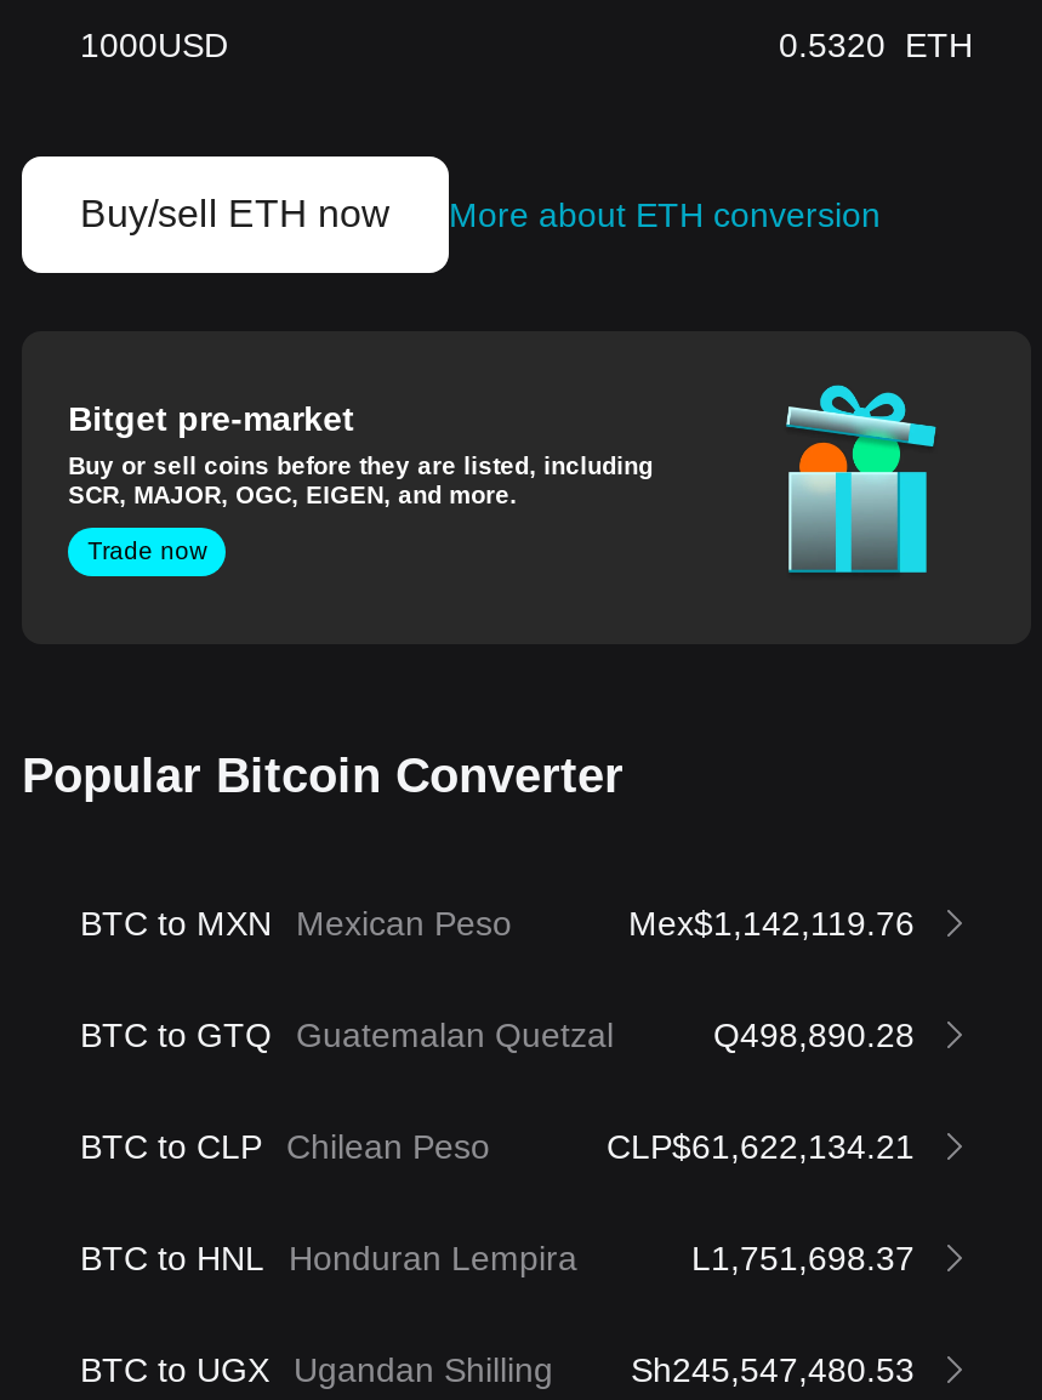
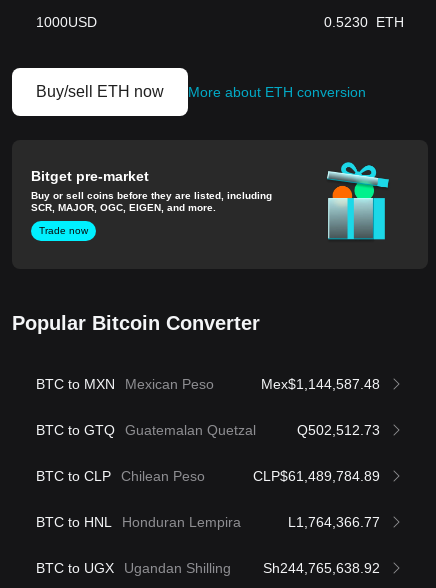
- 0.5320 ETH
+ 0.5230 ETH

- Mex$1,142,119.76
+ Mex$1,144,587.48

- Q498,890.28
+ Q502,512.73

- CLP$61,622,134.21
+ CLP$61,489,784.89

- L1,751,698.37
+ L1,764,366.77

- BTC to UGX Ugandan Shilling Sh245,547,480.53
+ BTC to UGX Ugandan Shilling Sh244,765,638.92
